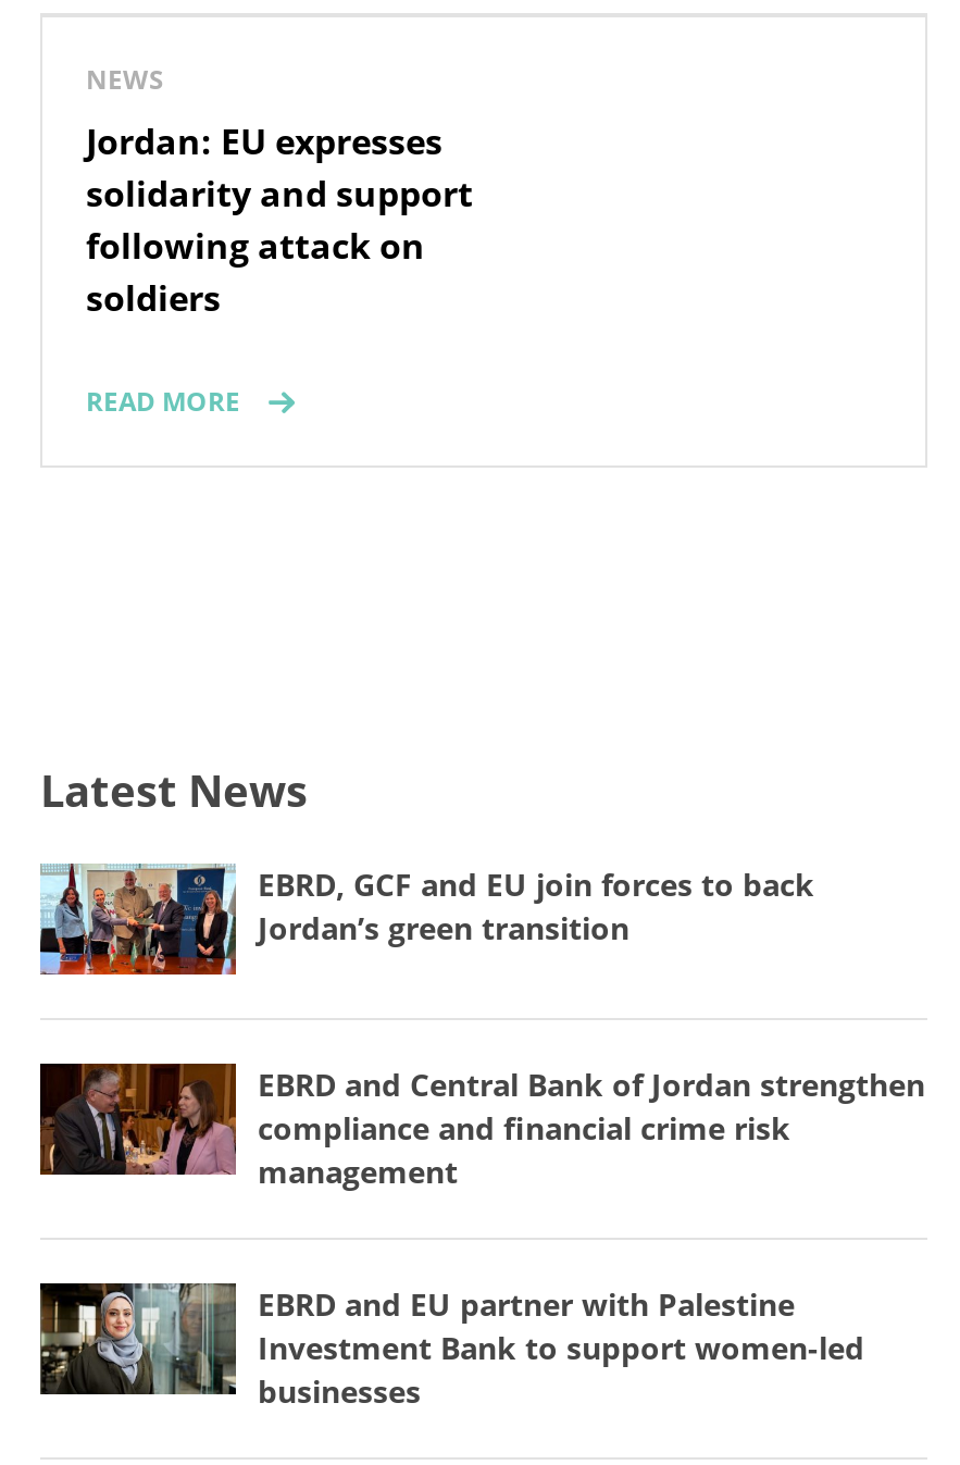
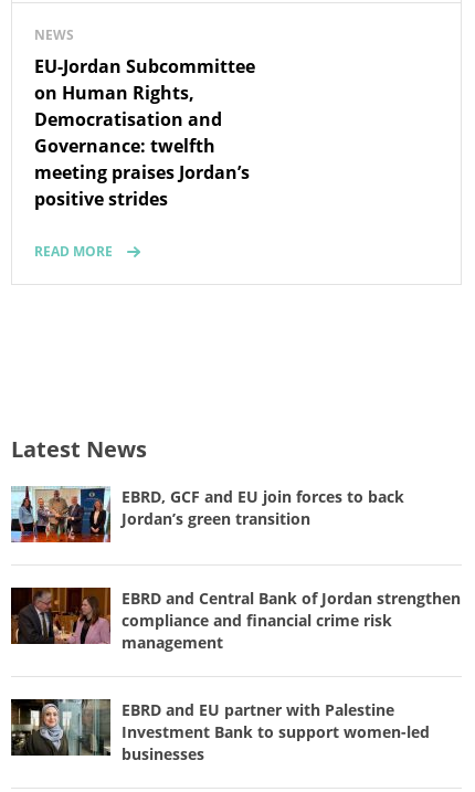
- Jordan: EU expresses
- solidarity and support
- following attack on
- soldiers
+ EU-Jordan Subcommittee
+ on Human Rights,
+ Democratisation and
+ Governance: twelfth
+ meeting praises Jordan’s
+ positive strides
